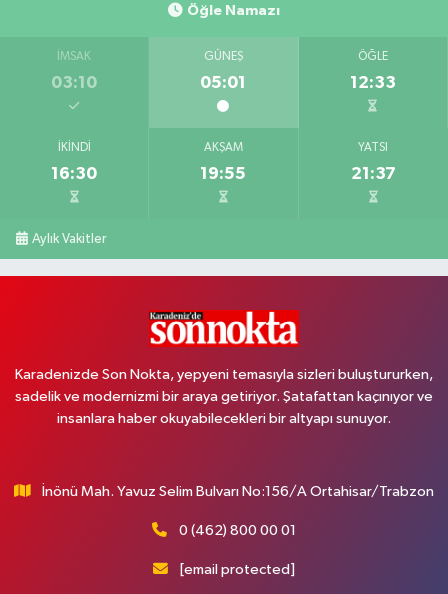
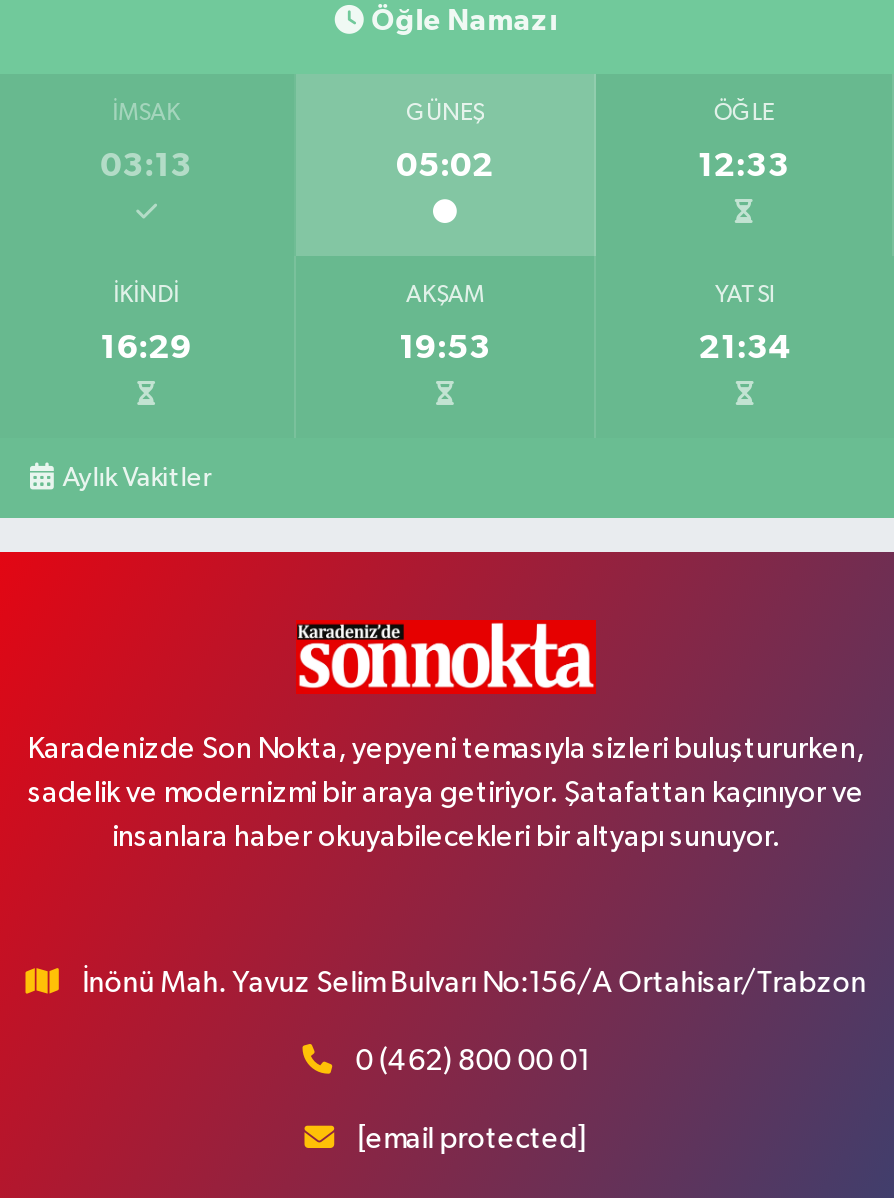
- 03:10
+ 03:13

- 05:01
+ 05:02

- 16:30
+ 16:29

- 19:55
+ 19:53

- 21:37
+ 21:34
